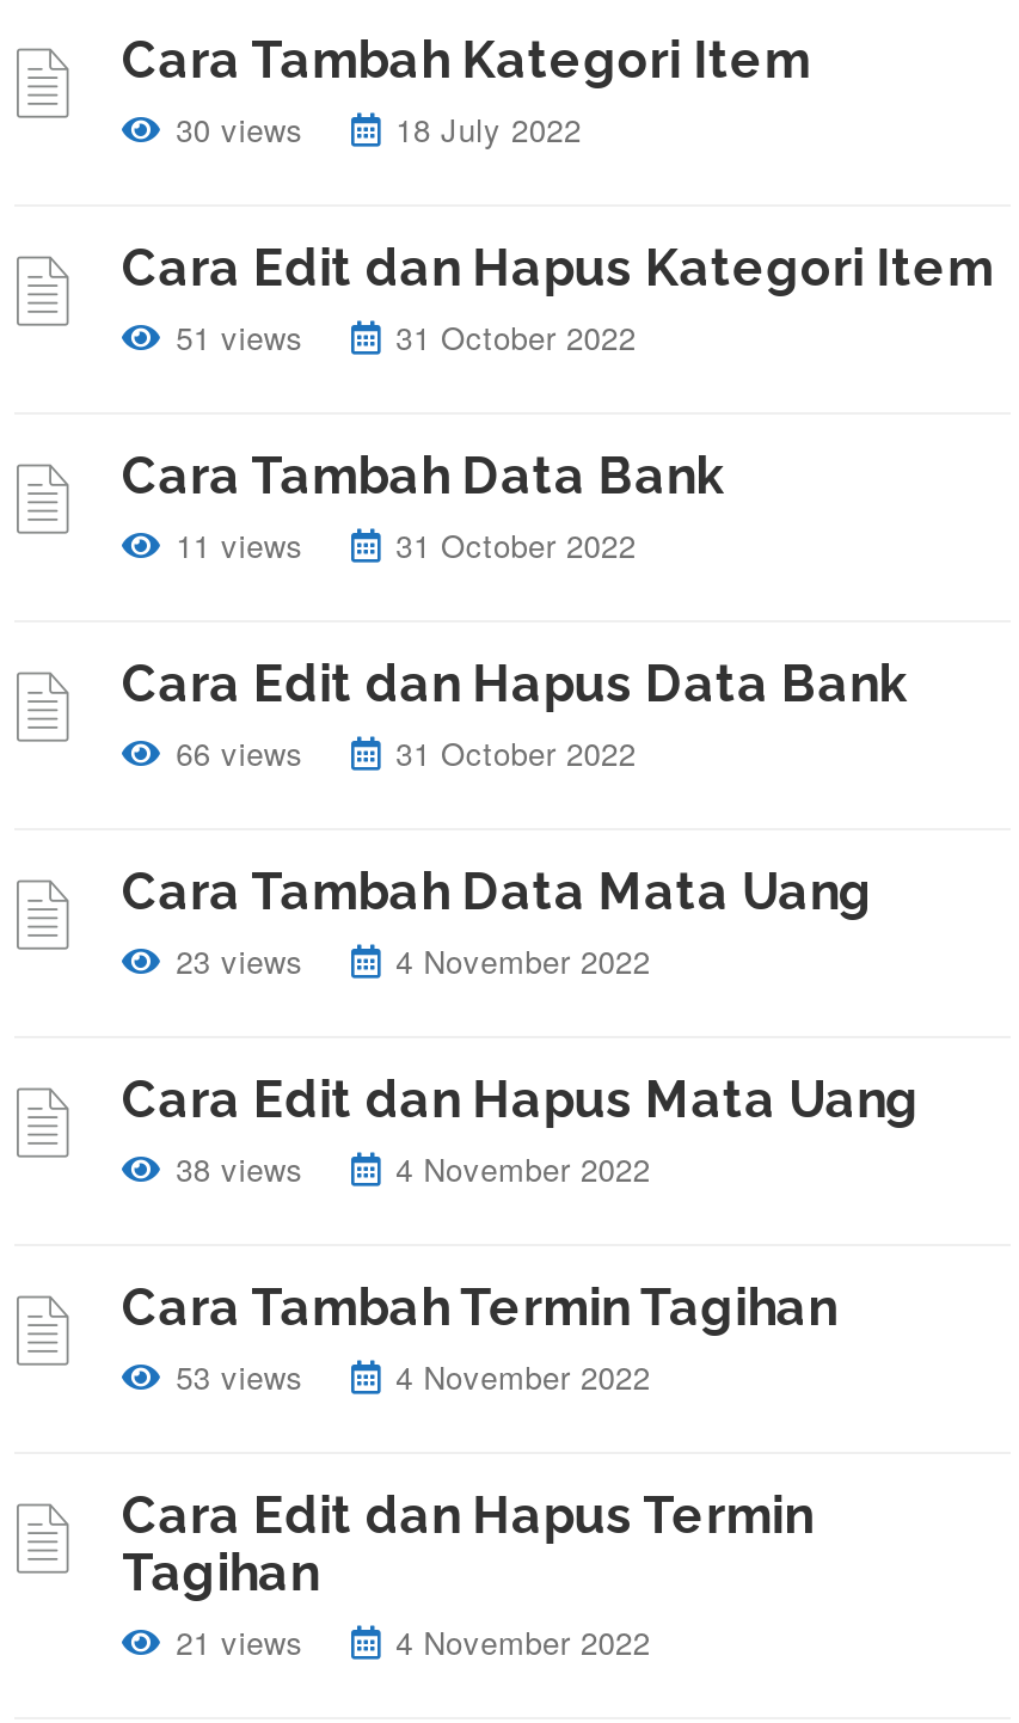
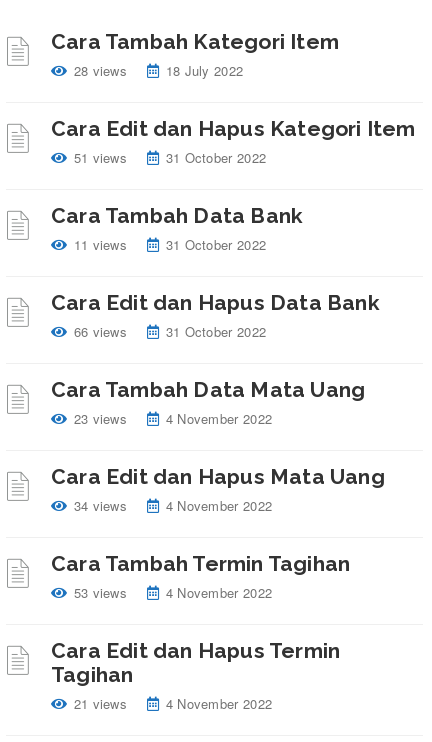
- 30 views
+ 28 views

- 38 views
+ 34 views
